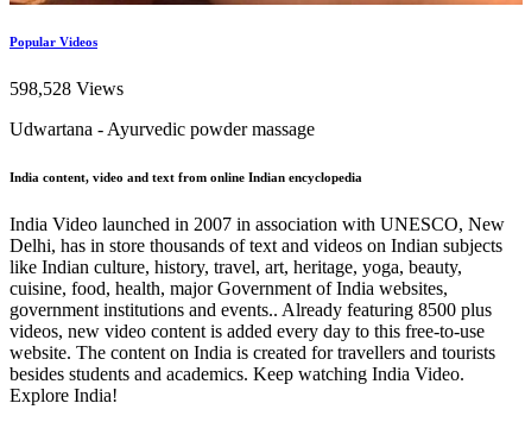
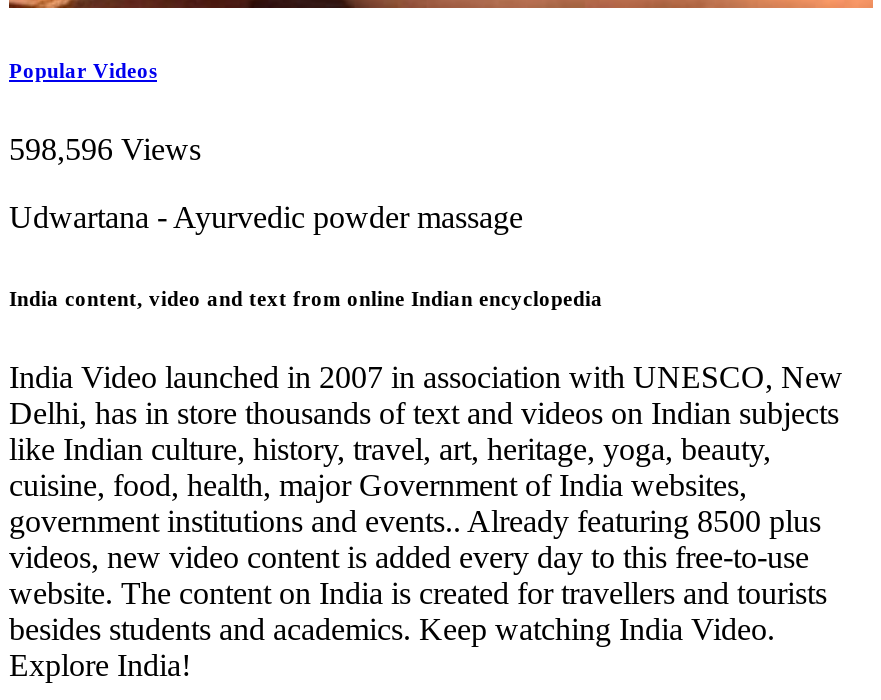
- 598,528 Views
+ 598,596 Views
